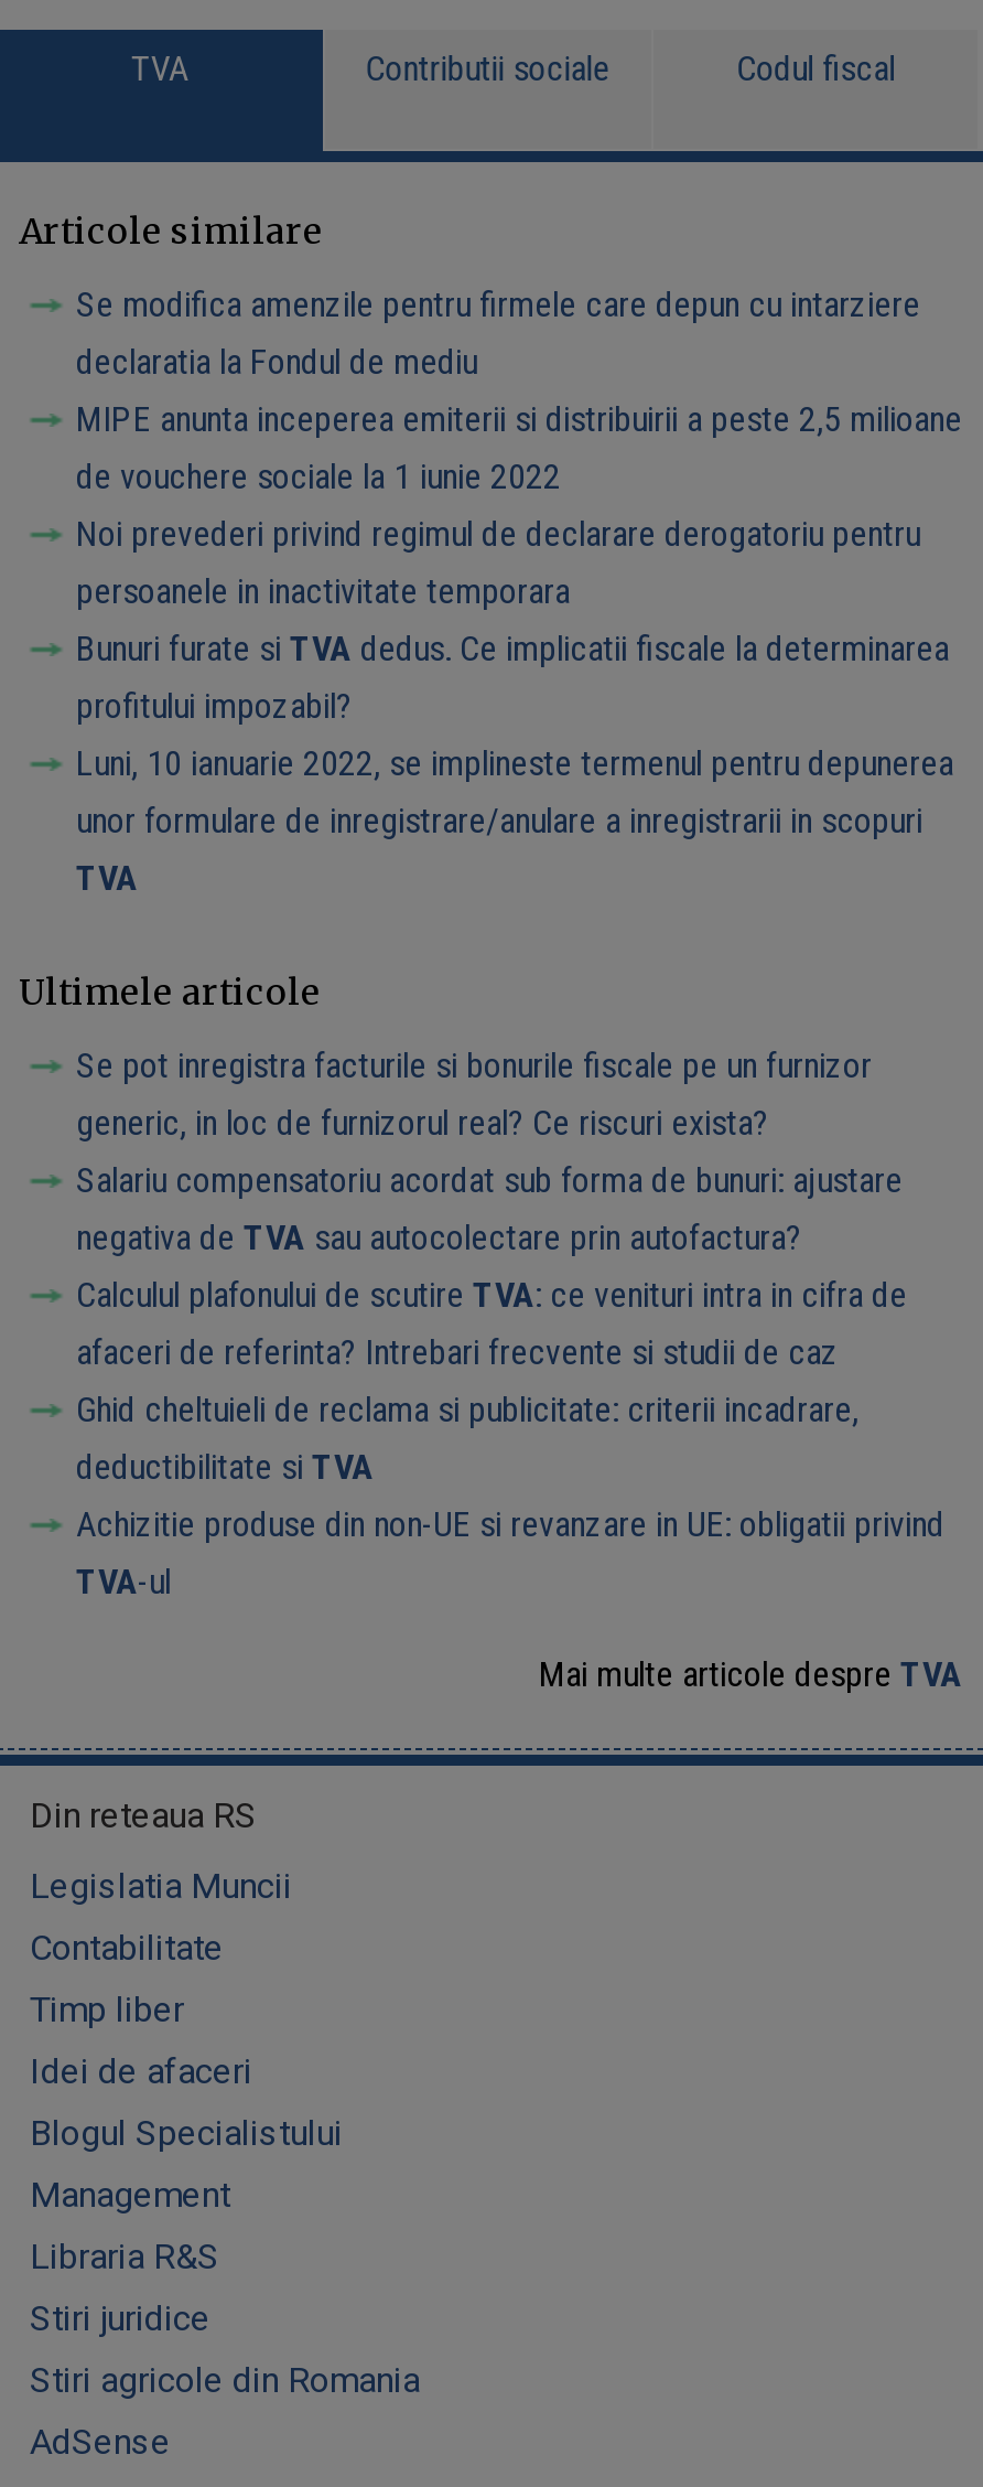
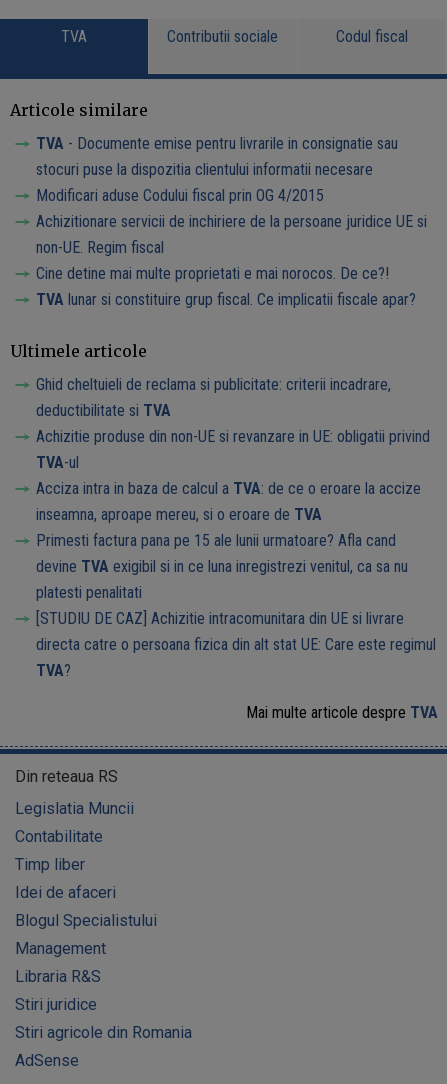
- Se modifica amenzile pentru firmele care depun cu intarziere
- declaratia la Fondul de mediu
- MIPE anunta inceperea emiterii si distribuirii a peste 2,5 milioane
- de vouchere sociale la 1 iunie 2022
- Noi prevederi privind regimul de declarare derogatoriu pentru
- persoanele in inactivitate temporara
- Bunuri furate si TVA dedus. Ce implicatii fiscale la determinarea
- profitului impozabil?
- Luni, 10 ianuarie 2022, se implineste termenul pentru depunerea
- unor formulare de inregistrare/anulare a inregistrarii in scopuri
- TVA
+ TVA - Documente emise pentru livrarile in consignatie sau
+ stocuri puse la dispozitia clientului informatii necesare
+ Modificari aduse Codului fiscal prin OG 4/2015
+ Achizitionare servicii de inchiriere de la persoane juridice UE si
+ non-UE. Regim fiscal
+ Cine detine mai multe proprietati e mai norocos. De ce?!
+ TVA lunar si constituire grup fiscal. Ce implicatii fiscale apar?

moved up: Ultimele articole

- Se pot inregistra facturile si bonurile fiscale pe un furnizor
- generic, in loc de furnizorul real? Ce riscuri exista?
- Salariu compensatoriu acordat sub forma de bunuri: ajustare
- negativa de TVA sau autocolectare prin autofactura?
- Calculul plafonului de scutire TVA: ce venituri intra in cifra de
- afaceri de referinta? Intrebari frecvente si studii de caz

moved up: Ghid cheltuieli de reclama si publicitate: criterii incadrare, | deductibilitate si TVA | Achizitie produse din non-UE si revanzare in UE: obligatii privind | TVA-ul

+ Acciza intra in baza de calcul a TVA: de ce o eroare la accize
+ inseamna, aproape mereu, si o eroare de TVA
+ Primesti factura pana pe 15 ale lunii urmatoare? Afla cand
+ devine TVA exigibil si in ce luna inregistrezi venitul, ca sa nu
+ platesti penalitati
+ [STUDIU DE CAZ] Achizitie intracomunitara din UE si livrare
+ directa catre o persoana fizica din alt stat UE: Care este regimul
+ TVA?
